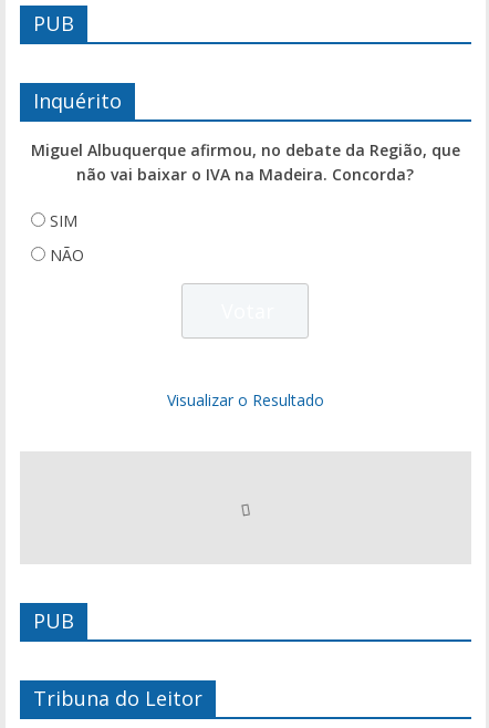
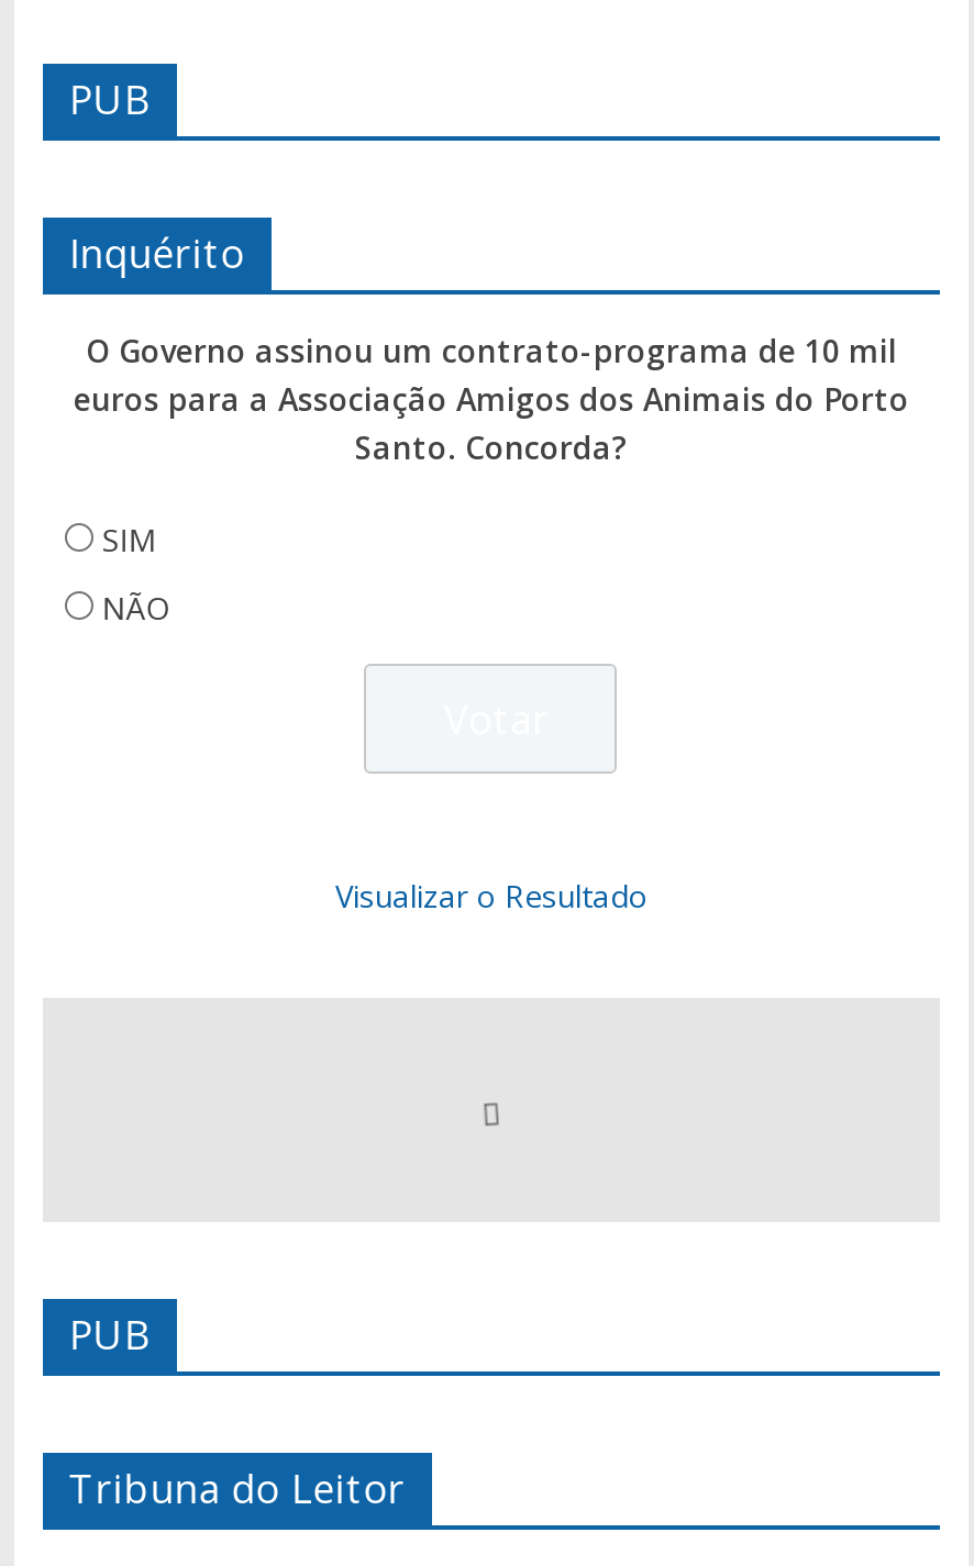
- Miguel Albuquerque afirmou, no debate da Região, que
- não vai baixar o IVA na Madeira. Concorda?
+ O Governo assinou um contrato-programa de 10 mil
+ euros para a Associação Amigos dos Animais do Porto
+ Santo. Concorda?
